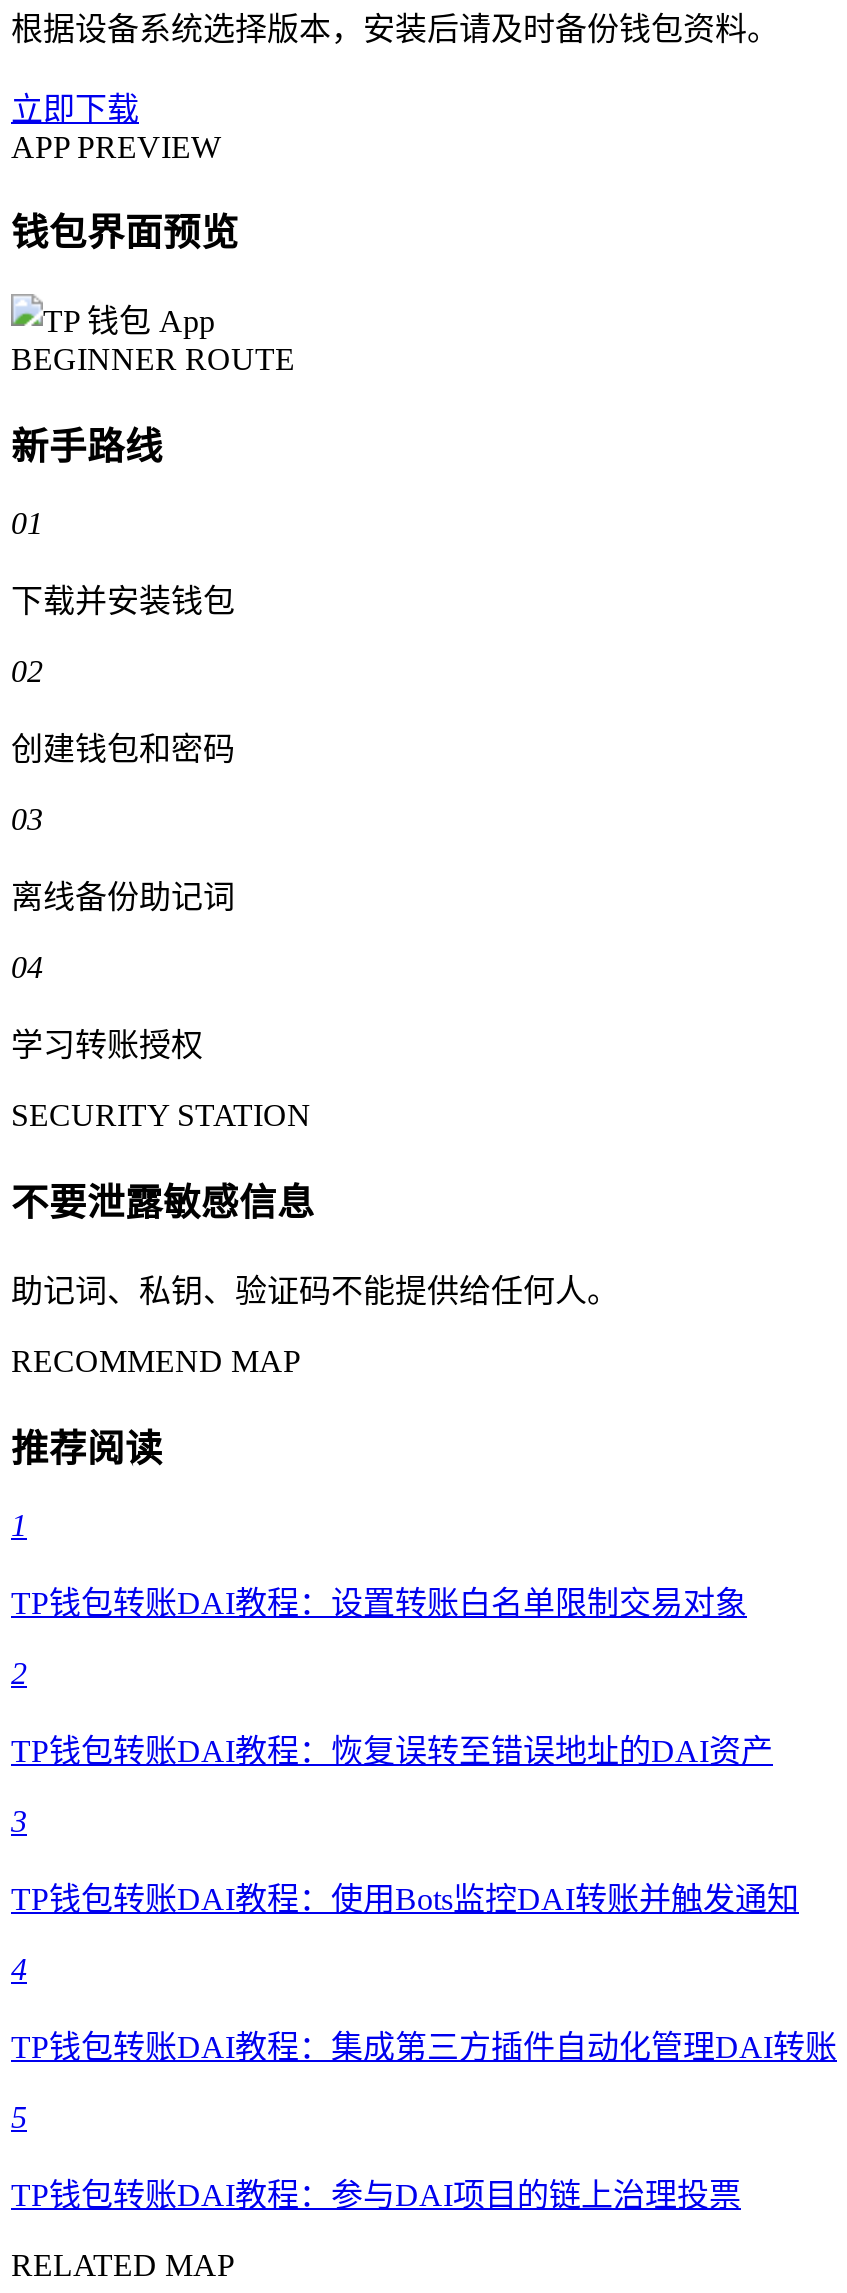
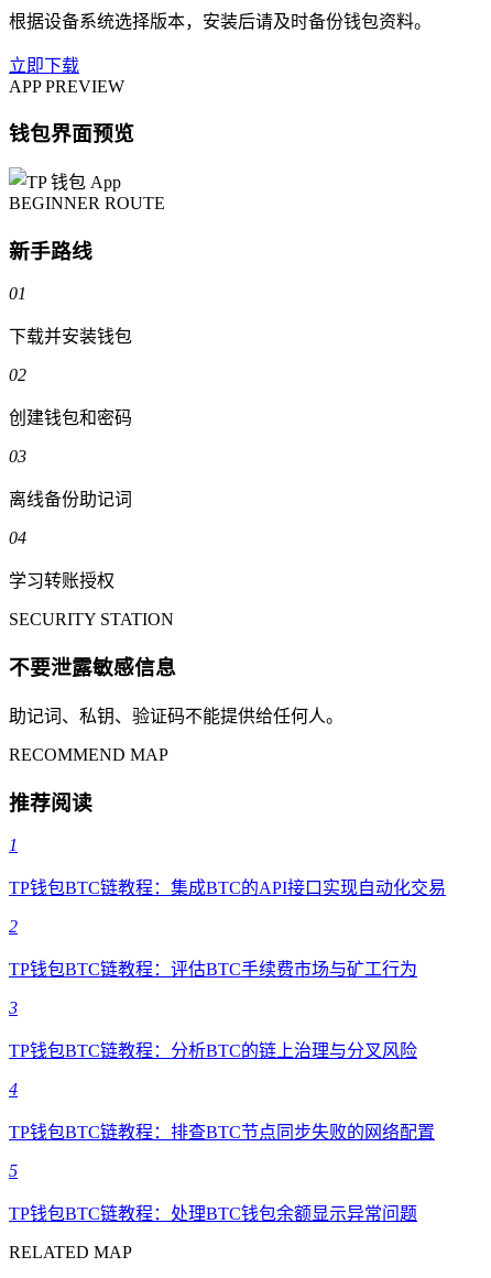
- TP钱包转账DAI教程：设置转账白名单限制交易对象
+ TP钱包BTC链教程：集成BTC的API接口实现自动化交易

- TP钱包转账DAI教程：恢复误转至错误地址的DAI资产
+ TP钱包BTC链教程：评估BTC手续费市场与矿工行为

- TP钱包转账DAI教程：使用Bots监控DAI转账并触发通知
+ TP钱包BTC链教程：分析BTC的链上治理与分叉风险

- TP钱包转账DAI教程：集成第三方插件自动化管理DAI转账
+ TP钱包BTC链教程：排查BTC节点同步失败的网络配置

- TP钱包转账DAI教程：参与DAI项目的链上治理投票
+ TP钱包BTC链教程：处理BTC钱包余额显示异常问题
